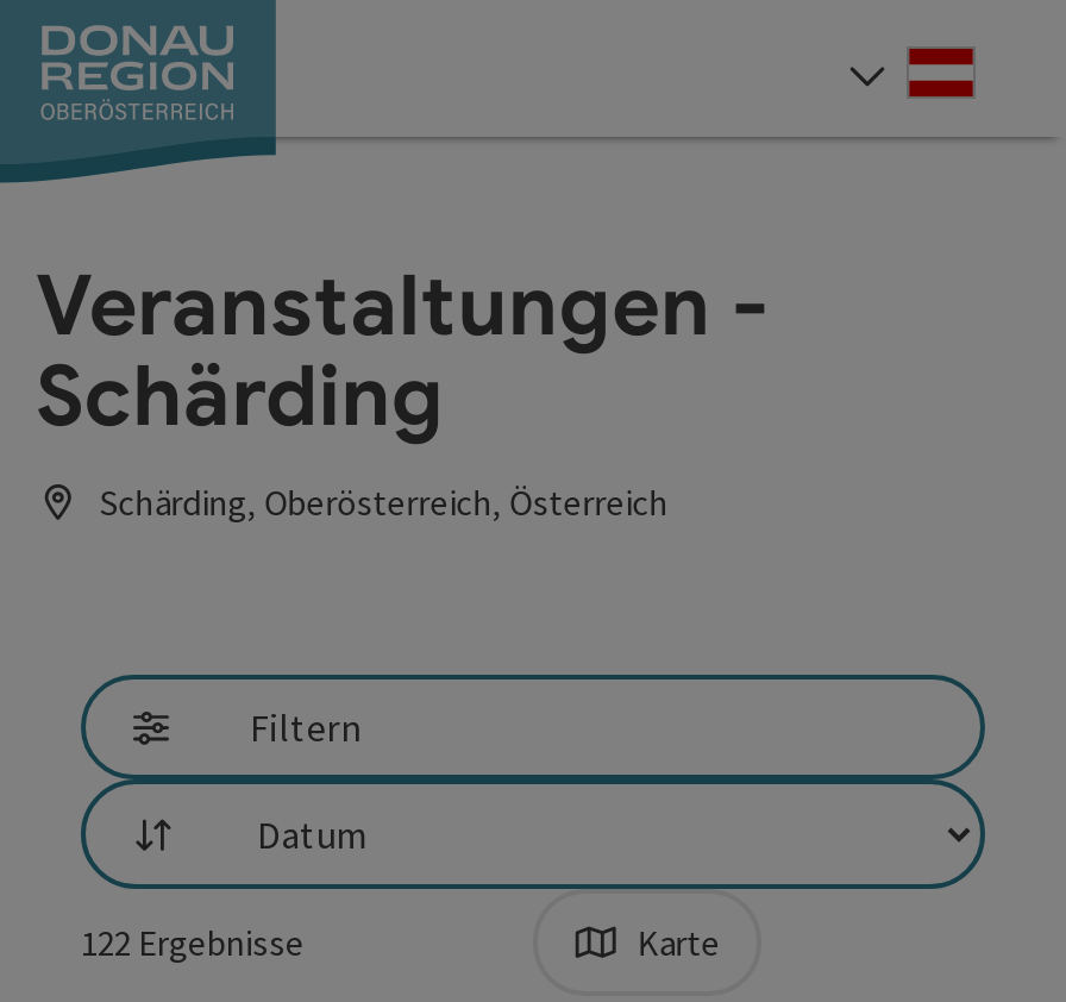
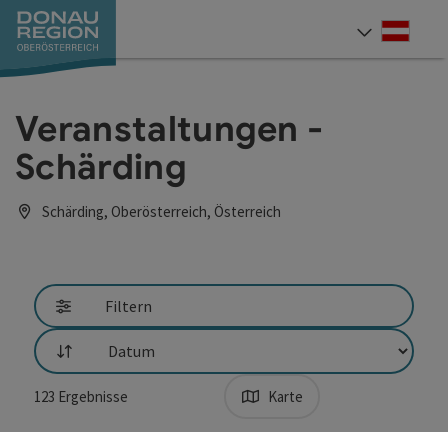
- 122 Ergebnisse
+ 123 Ergebnisse
